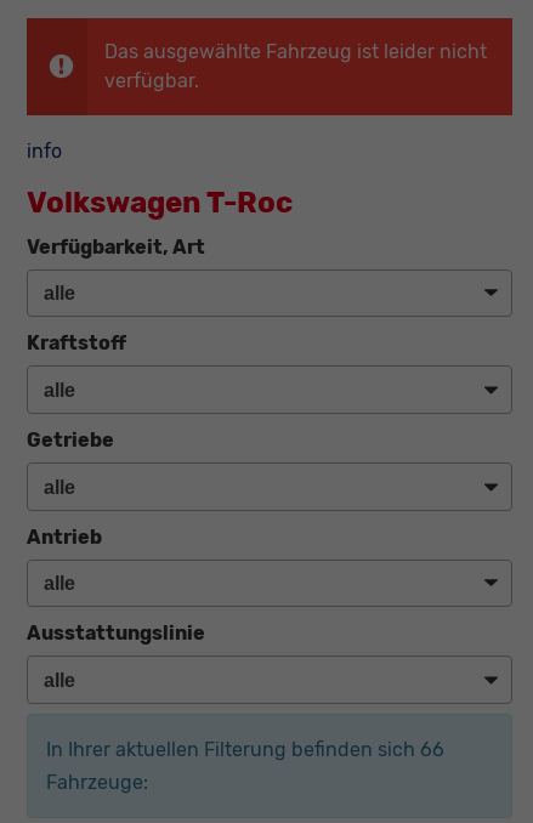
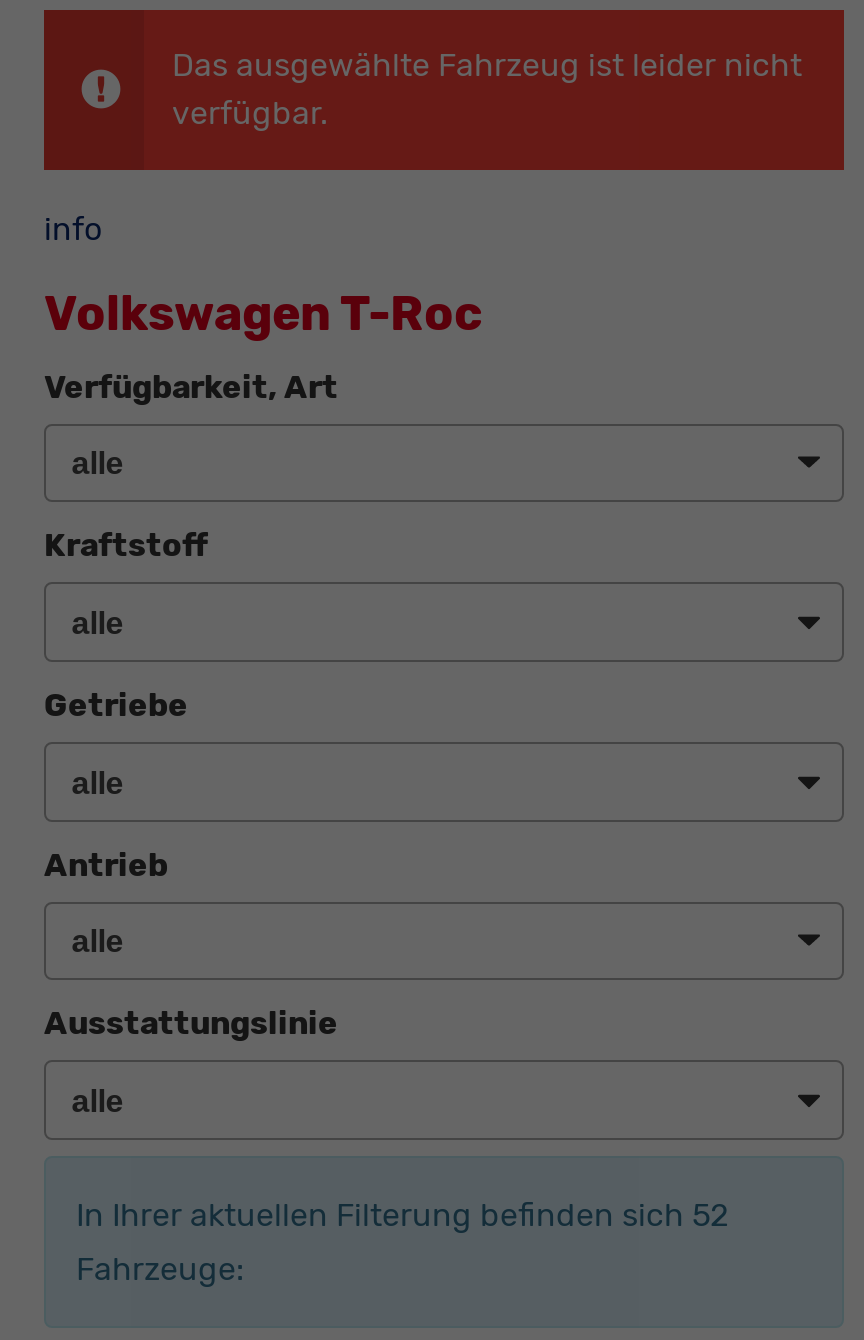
- In Ihrer aktuellen Filterung befinden sich 66
+ In Ihrer aktuellen Filterung befinden sich 52
